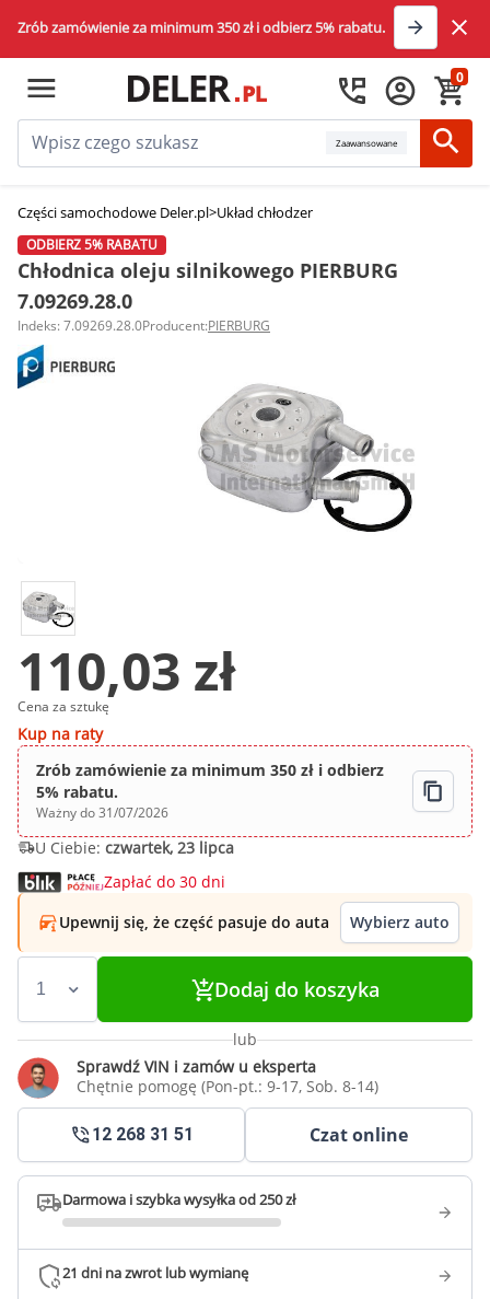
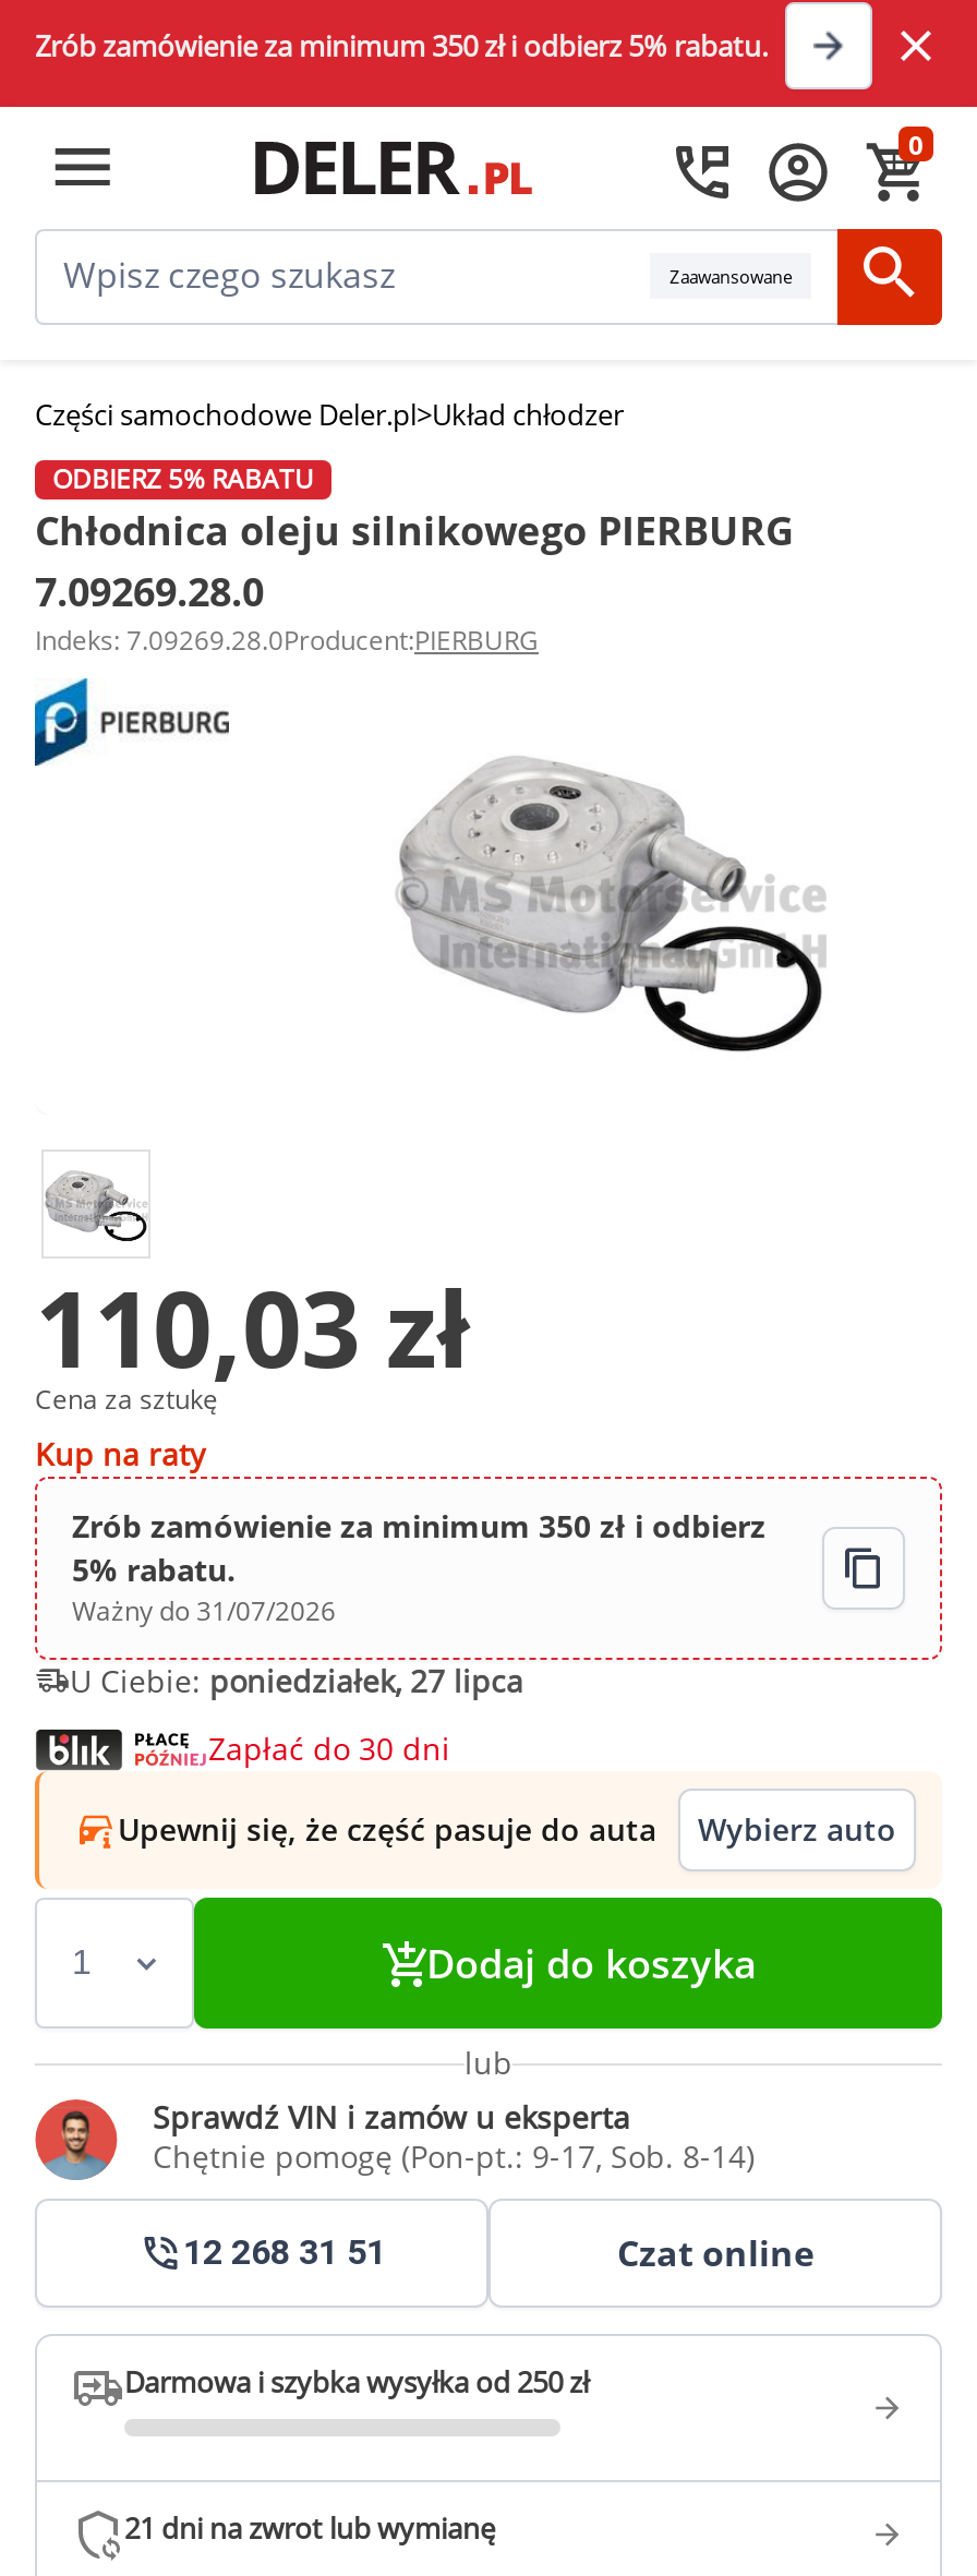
- U Ciebie:czwartek, 23 lipca
+ U Ciebie:poniedziałek, 27 lipca
